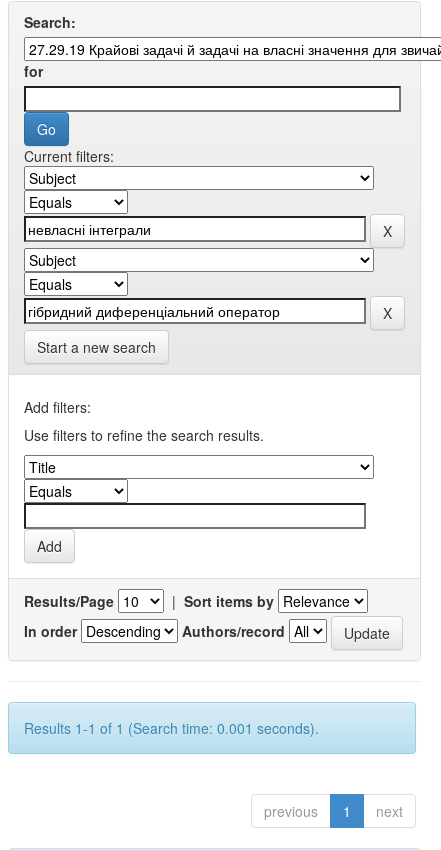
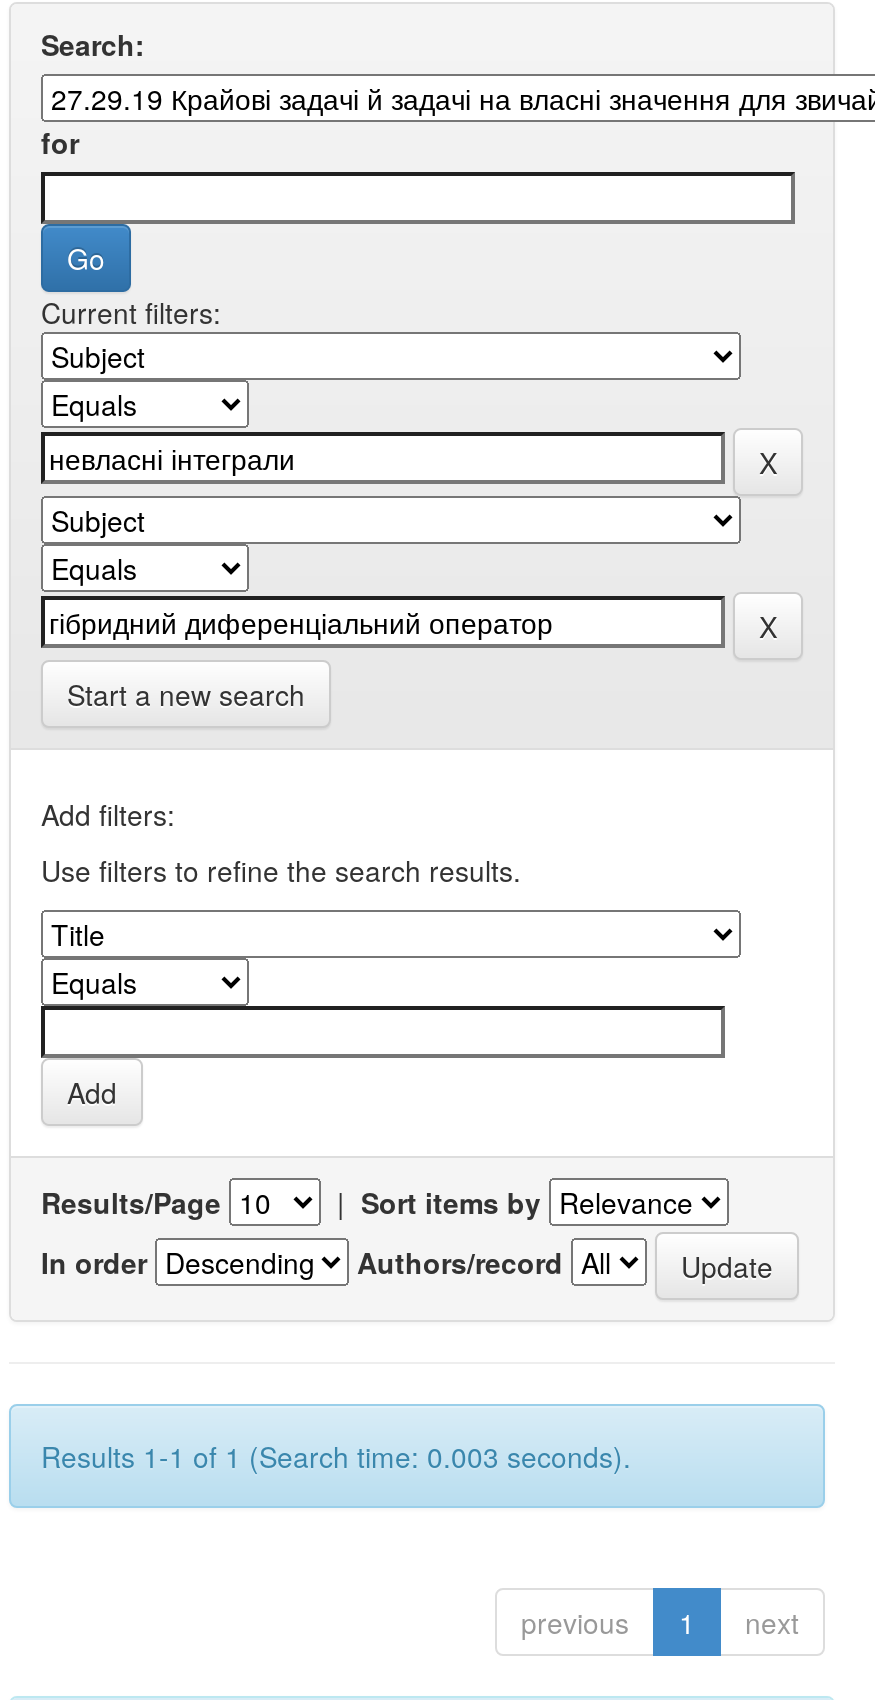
- Results 1-1 of 1 (Search time: 0.001 seconds).
+ Results 1-1 of 1 (Search time: 0.003 seconds).
